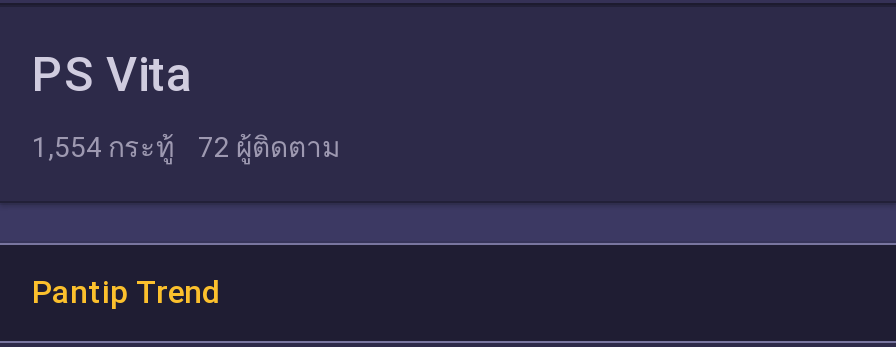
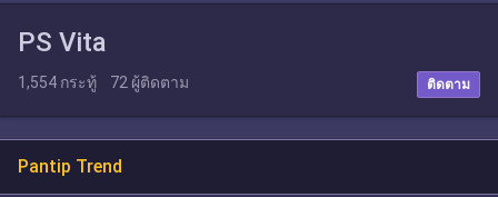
+ ติดตาม
